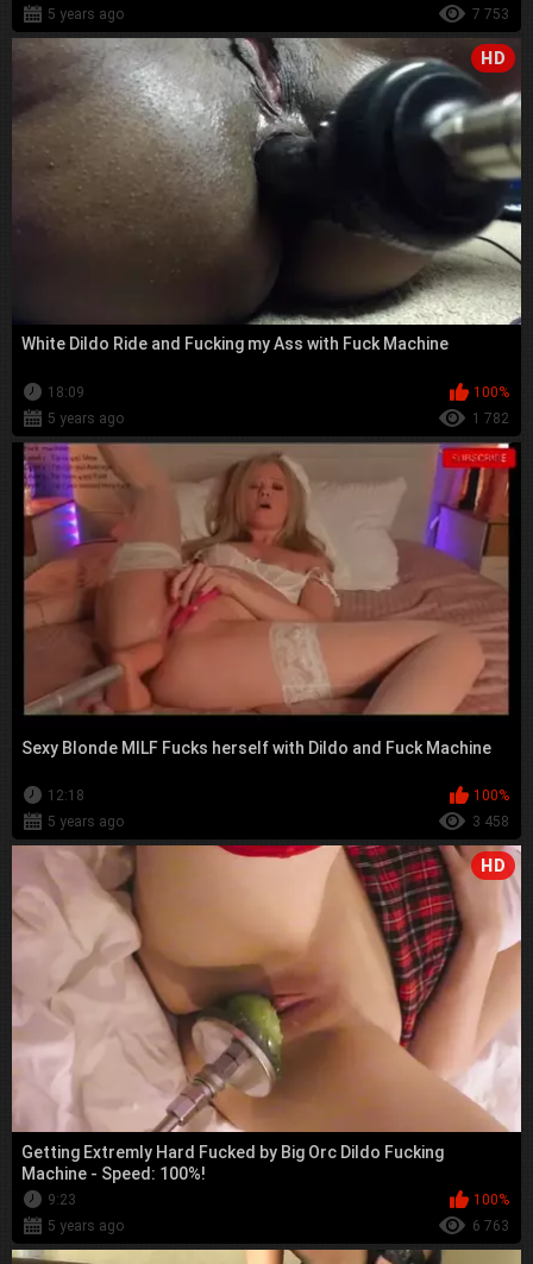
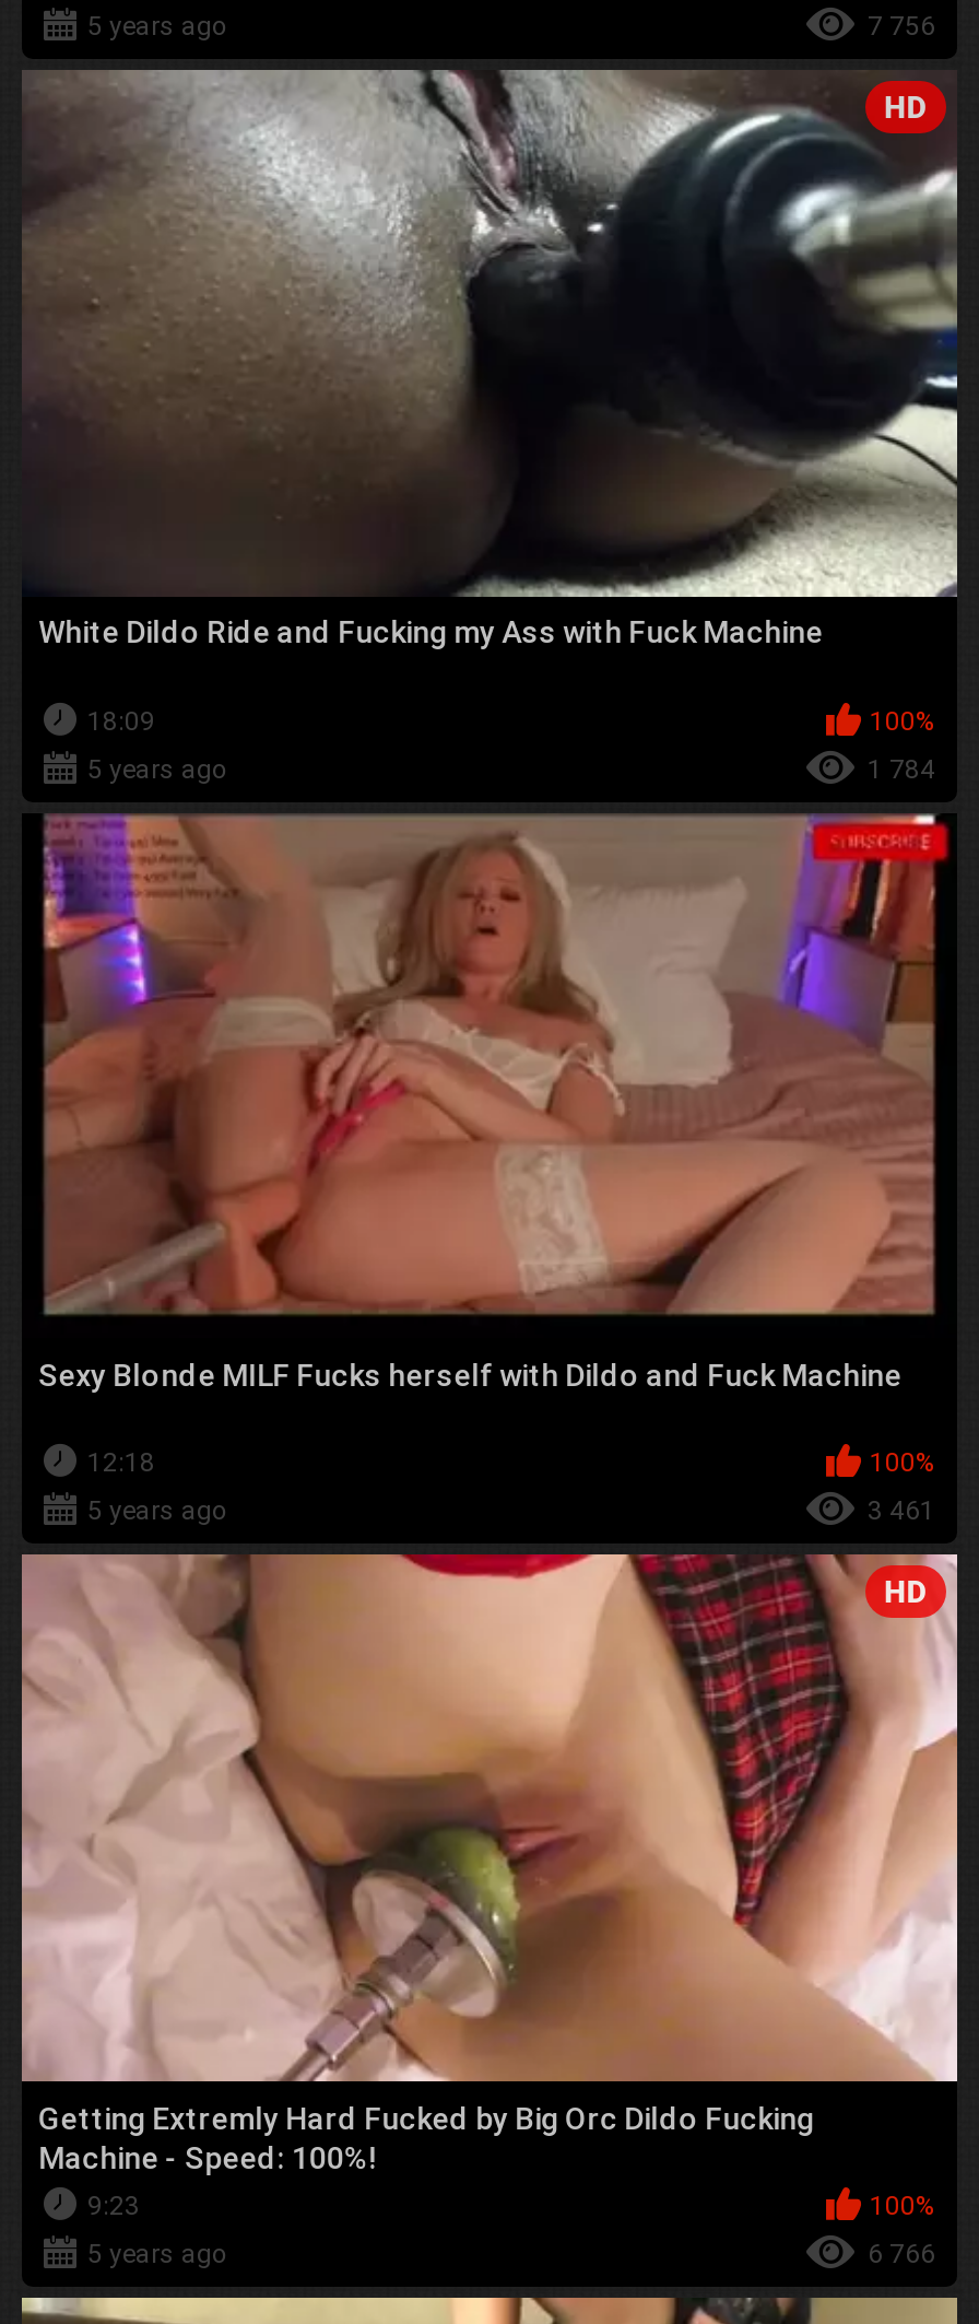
- 7 753
+ 7 756

- 1 782
+ 1 784

- 3 458
+ 3 461

- 6 763
+ 6 766
